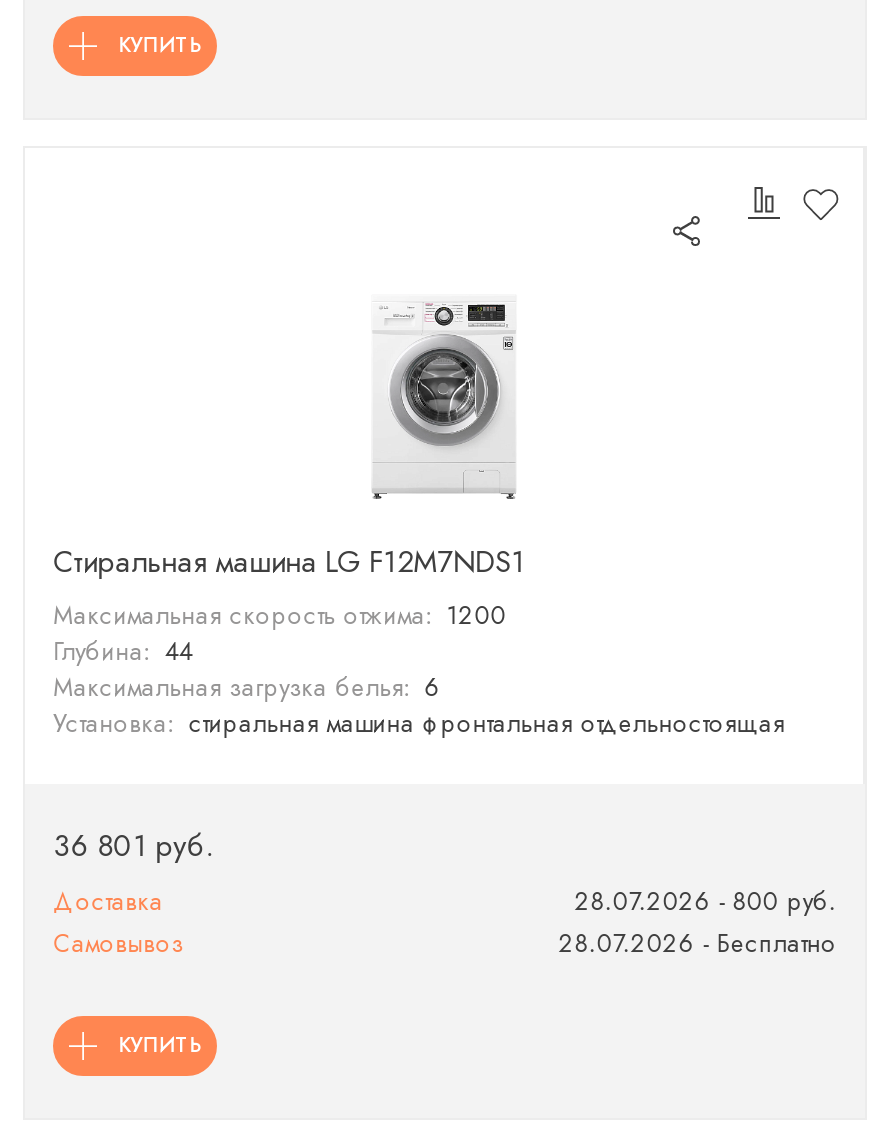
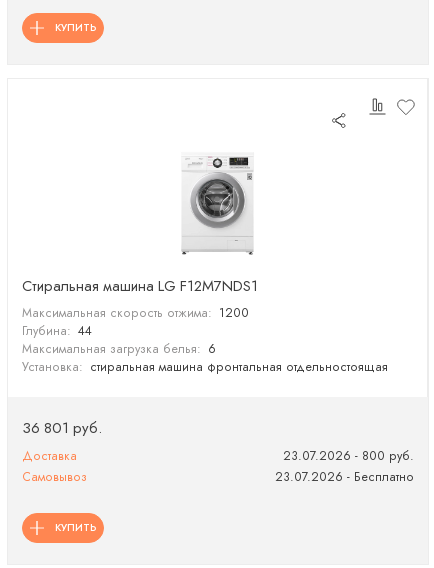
- 28.07.2026 - 800 руб.
+ 23.07.2026 - 800 руб.

- 28.07.2026 - Бесплатно
+ 23.07.2026 - Бесплатно
